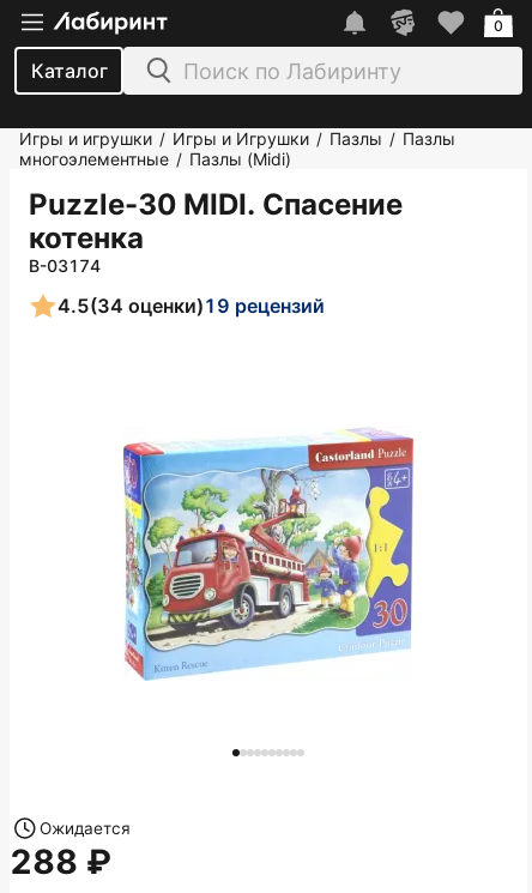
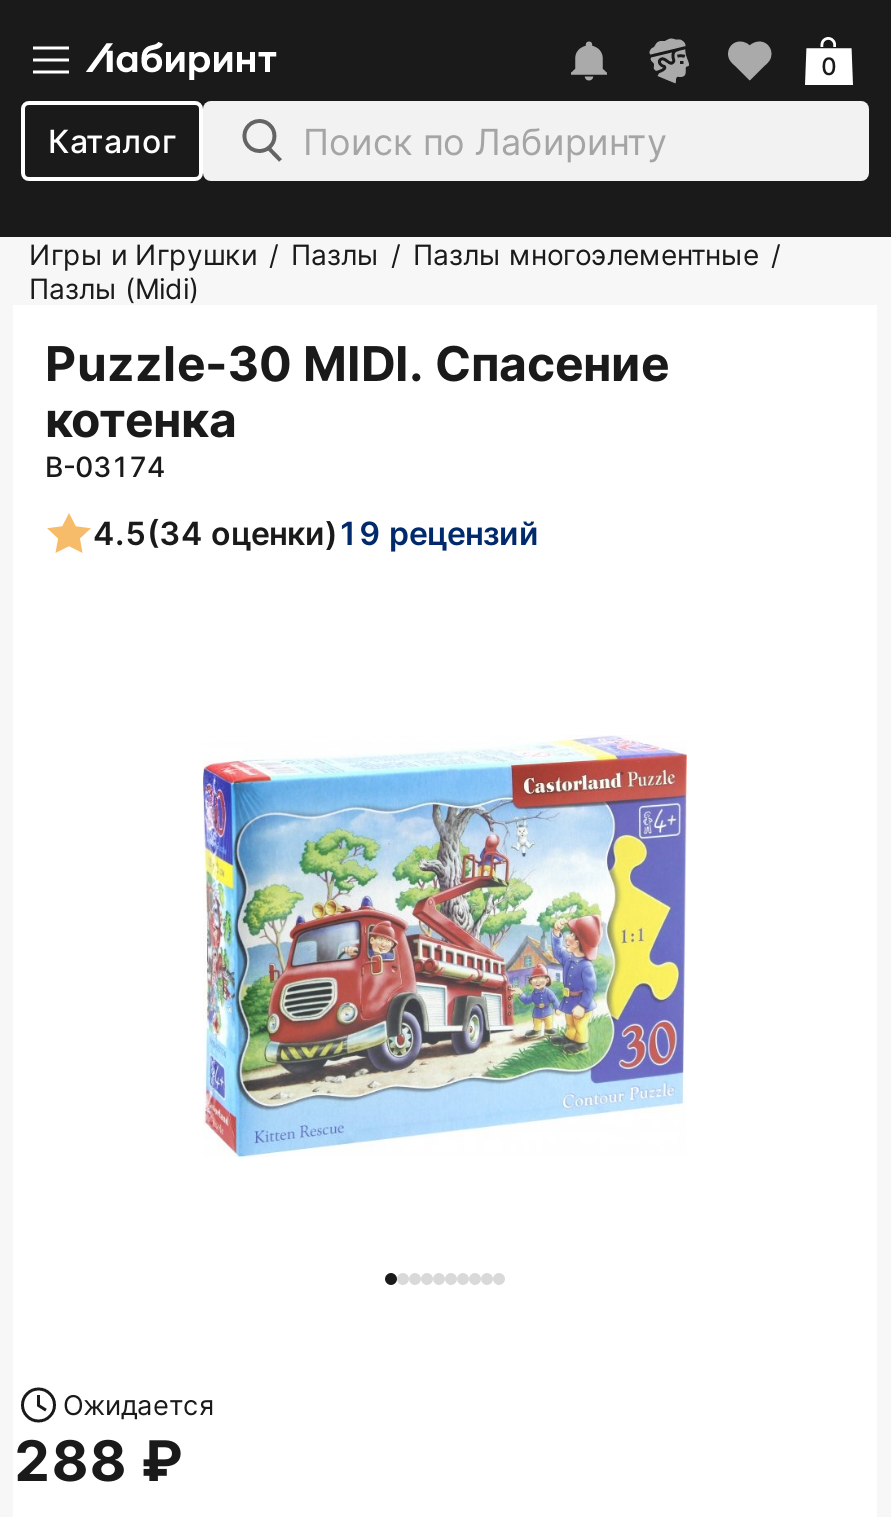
- Игры и игрушки / Игры и Игрушки / Пазлы / Пазлы
- многоэлементные / Пазлы (Midi)
+ Игры и Игрушки / Пазлы / Пазлы многоэлементные /
+ Пазлы (Midi)
